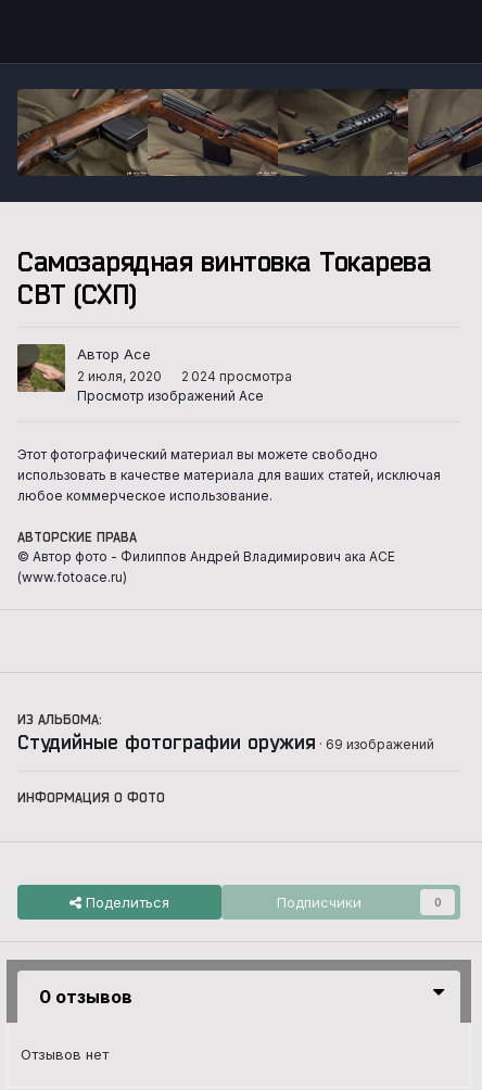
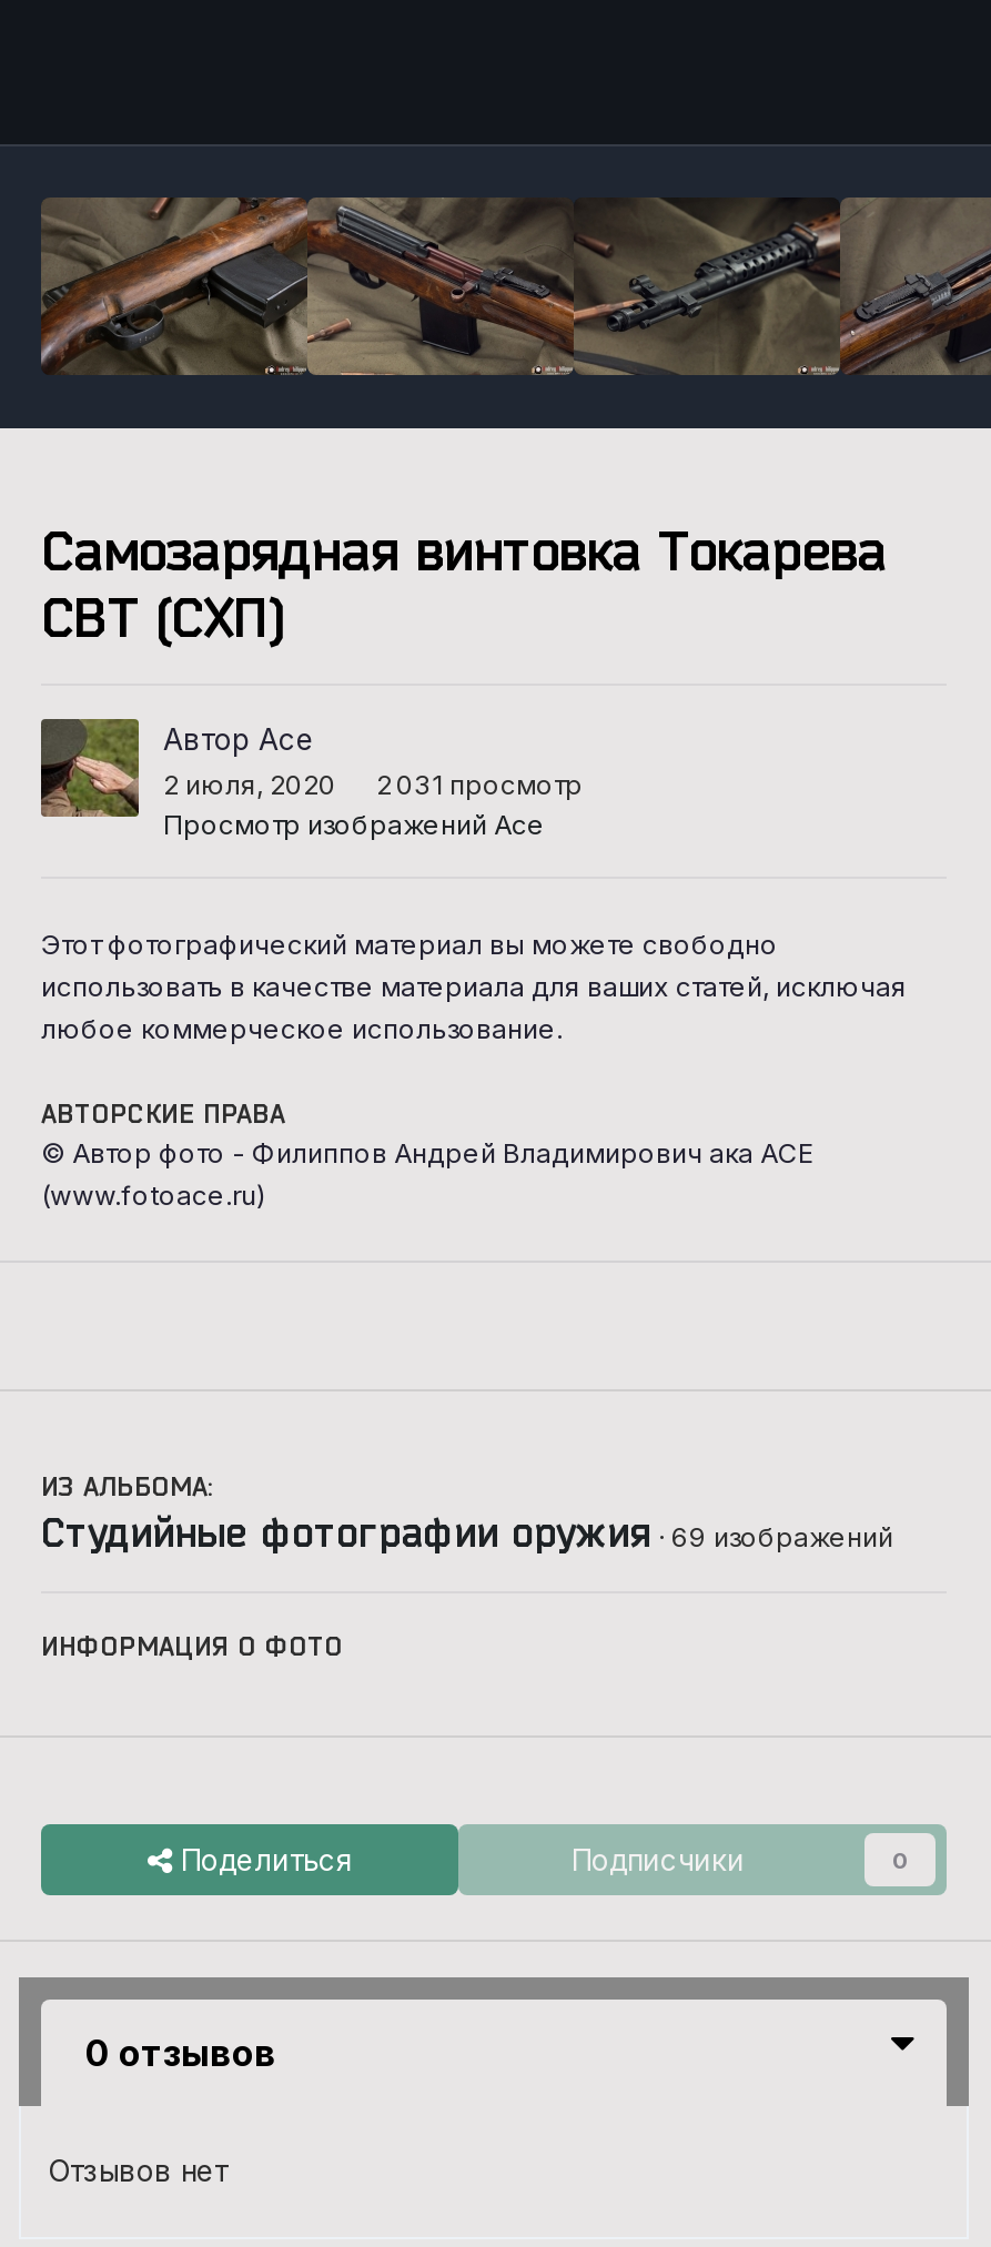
- 2 июля, 2020 2 024 просмотра
+ 2 июля, 2020 2 031 просмотр
